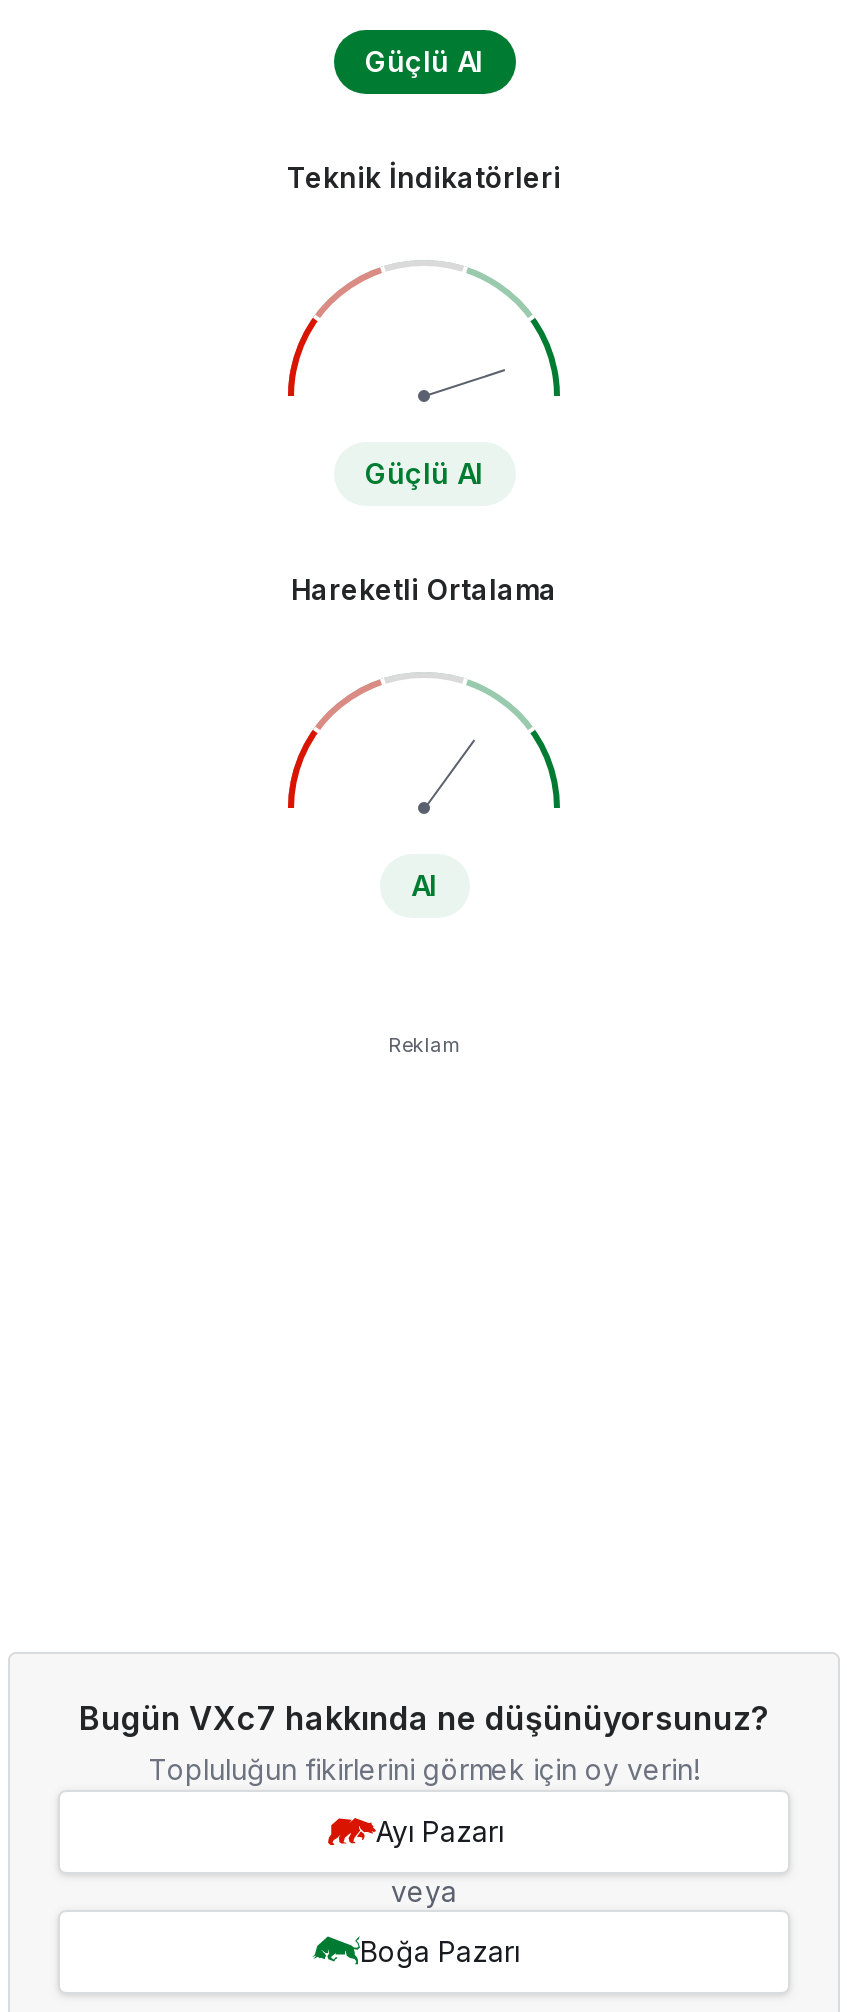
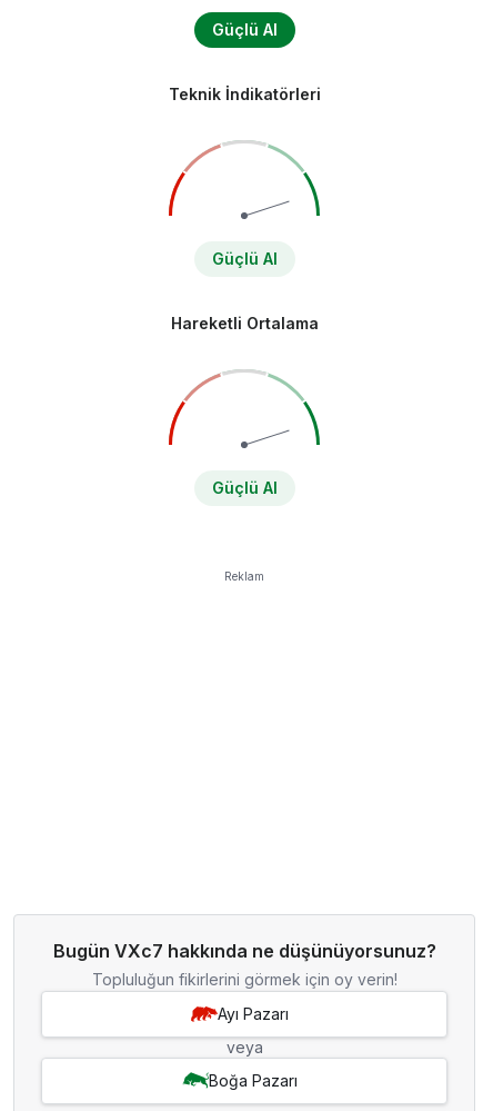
- Al
+ Güçlü Al
